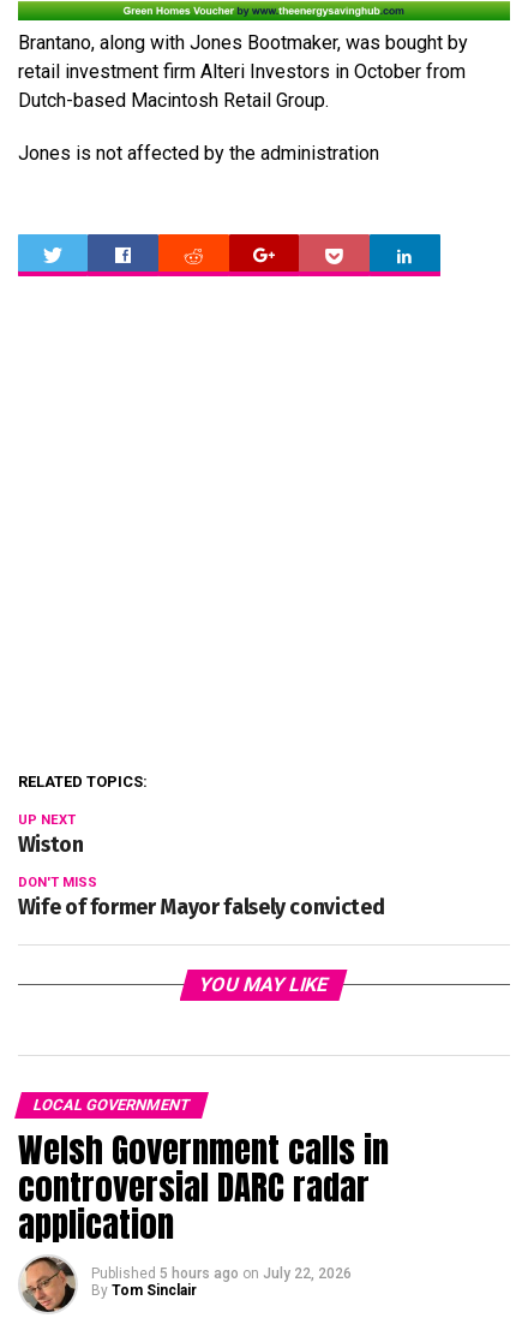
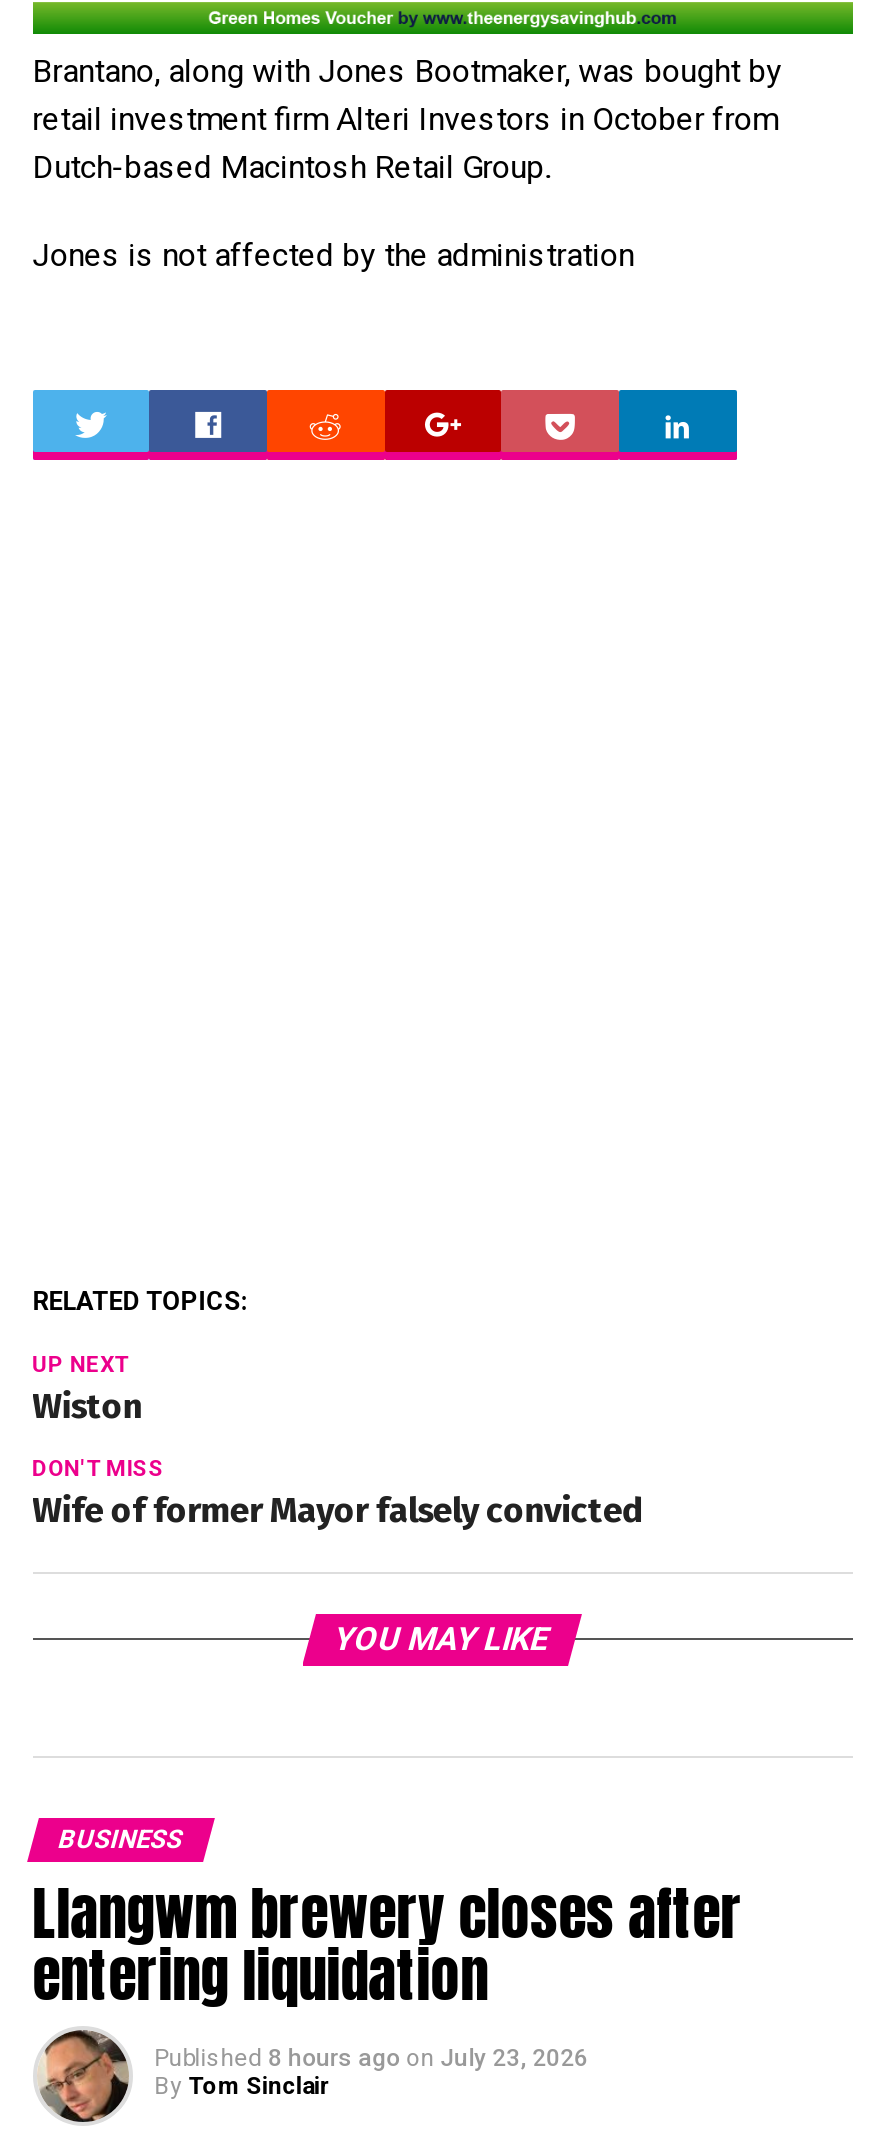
- LOCAL GOVERNMENT
- Welsh Government calls in
- controversial DARC radar
- application
- Published 5 hours ago on July 22, 2026
+ BUSINESS
+ Llangwm brewery closes after
+ entering liquidation
+ Published 8 hours ago on July 23, 2026
